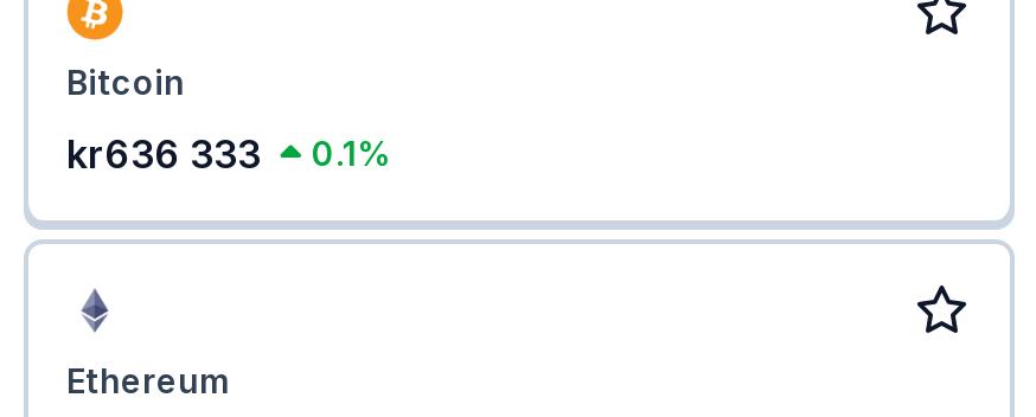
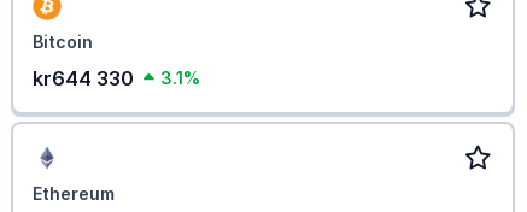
- kr636 333
- 0.1%
+ kr644 330
+ 3.1%
